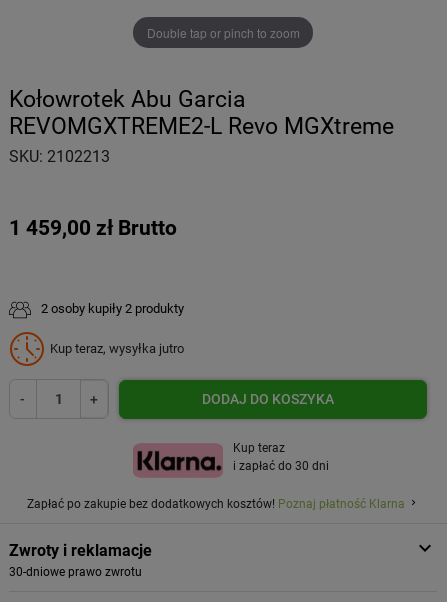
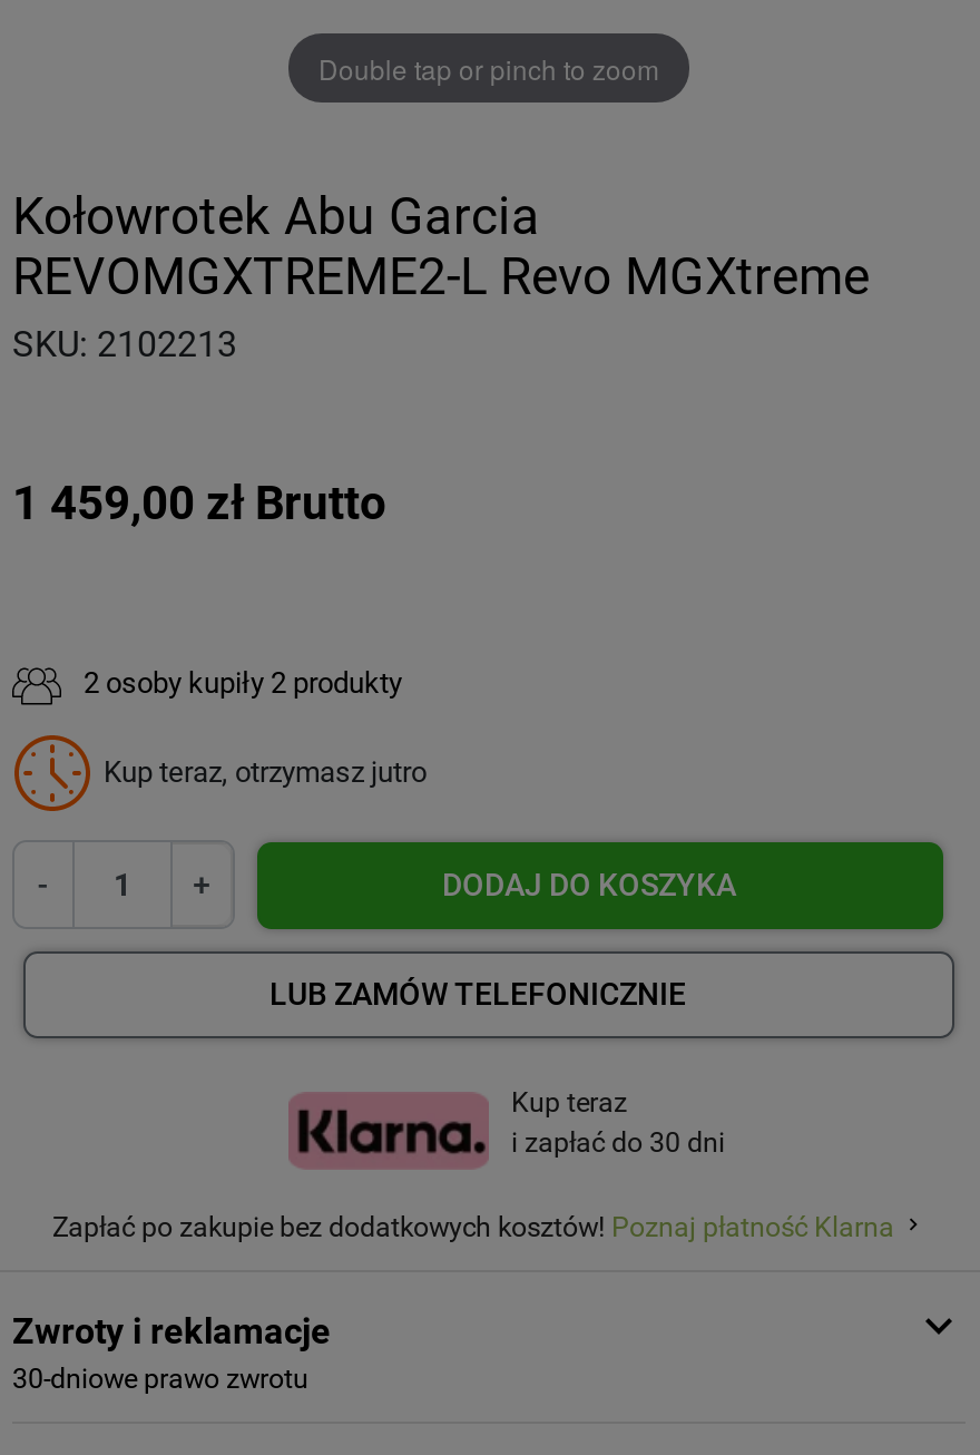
- Kup teraz, wysyłka jutro
+ Kup teraz, otrzymasz jutro

+ LUB ZAMÓW TELEFONICZNIE
